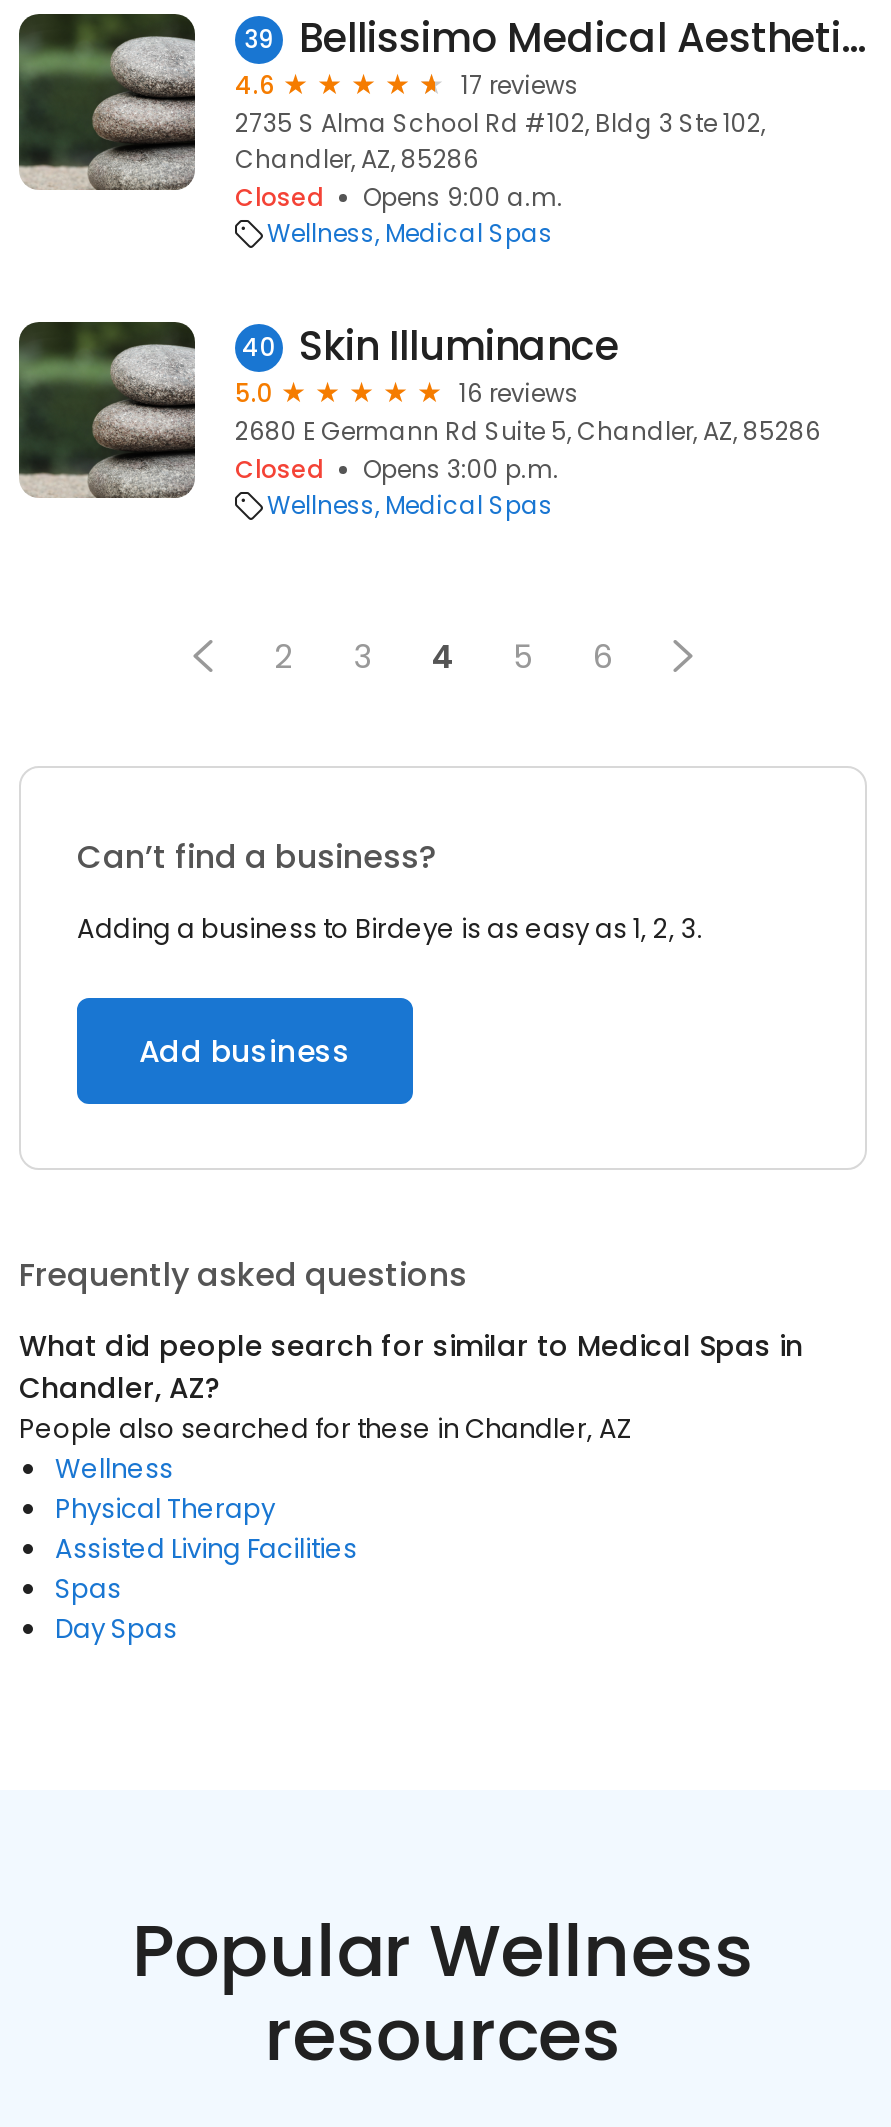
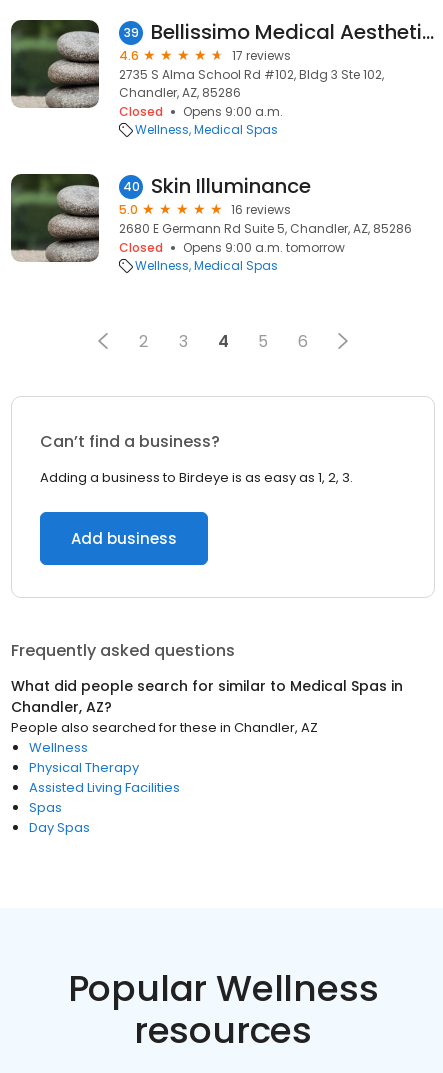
- Opens 3:00 p.m.
+ Opens 9:00 a.m. tomorrow
